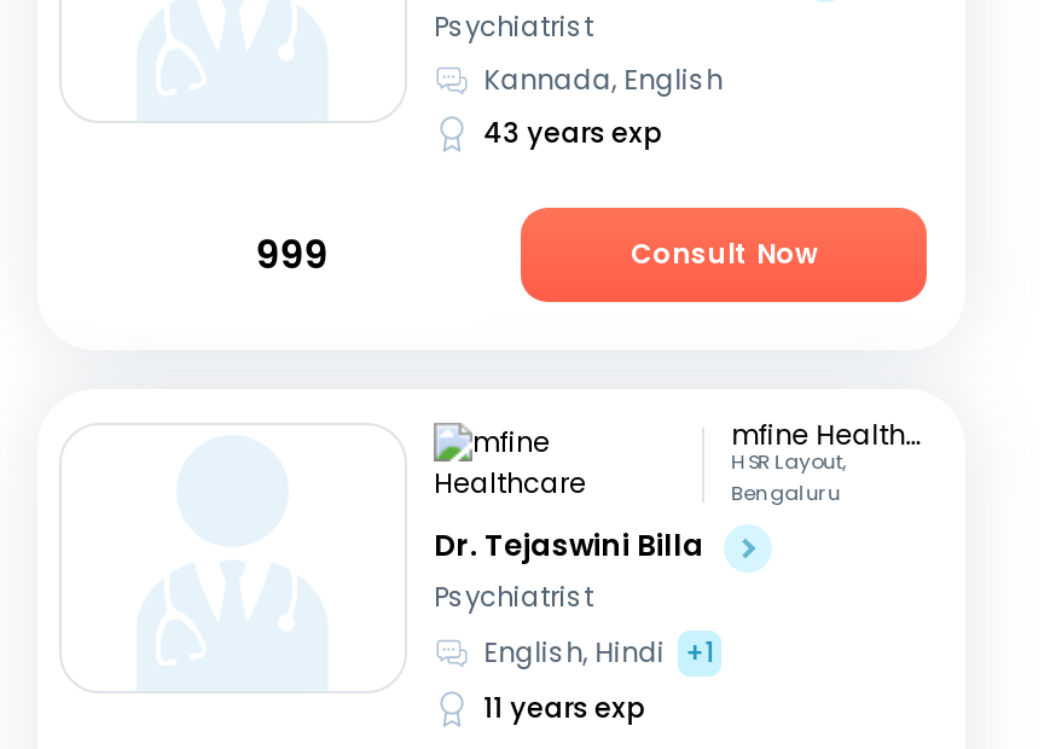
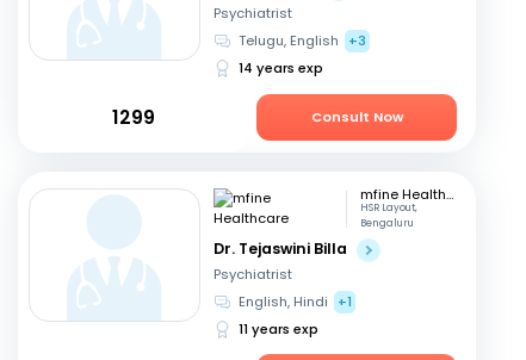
- Kannada, English
- 43 years exp
+ Telugu, English +3
+ 14 years exp

- 999
+ 1299
